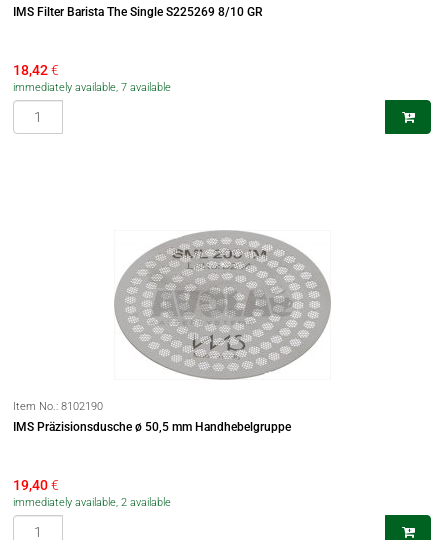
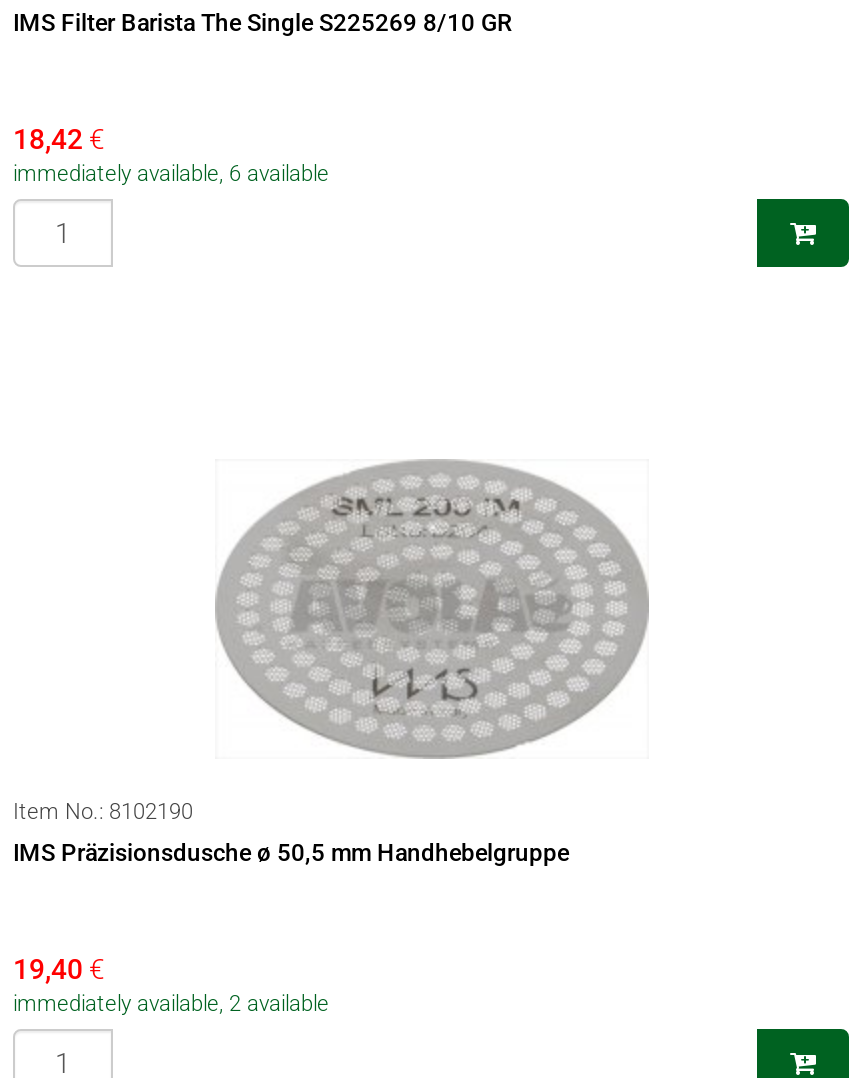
- immediately available, 7 available
+ immediately available, 6 available
